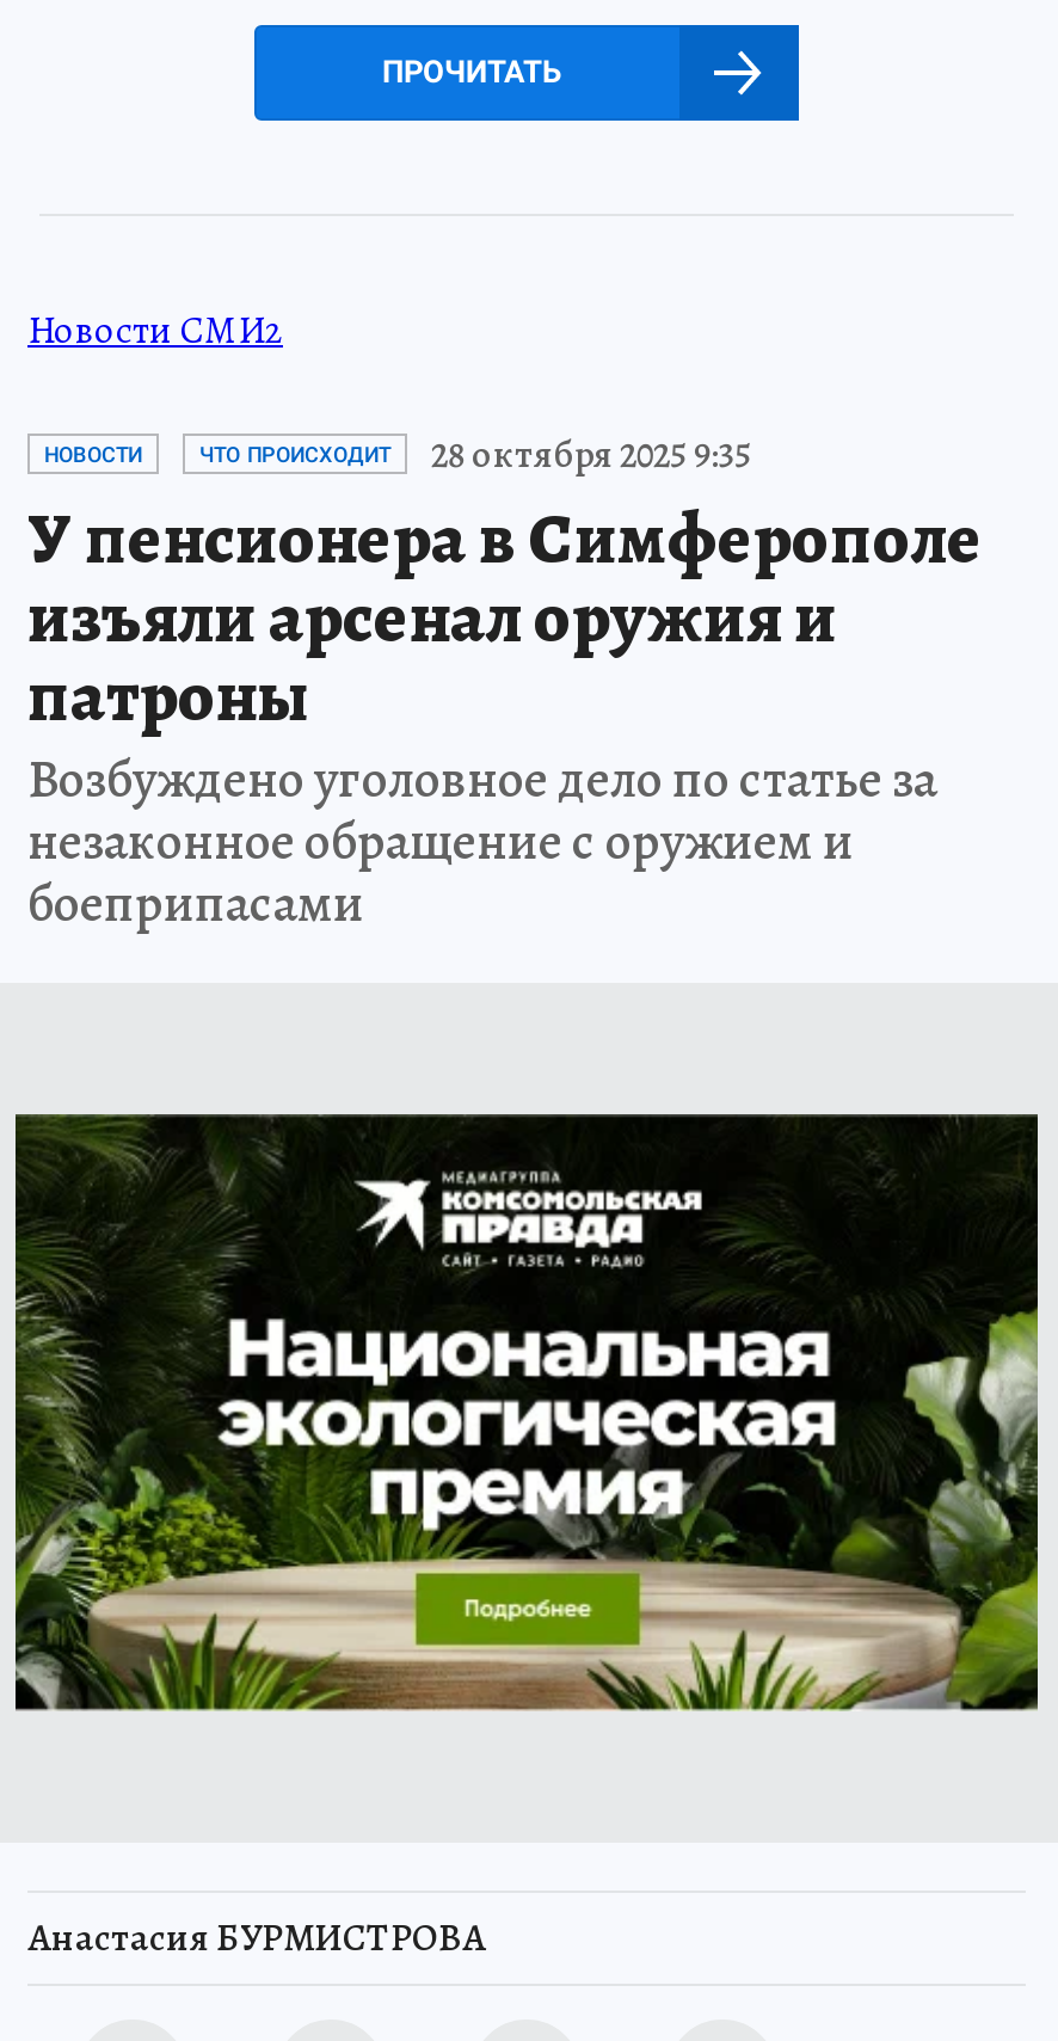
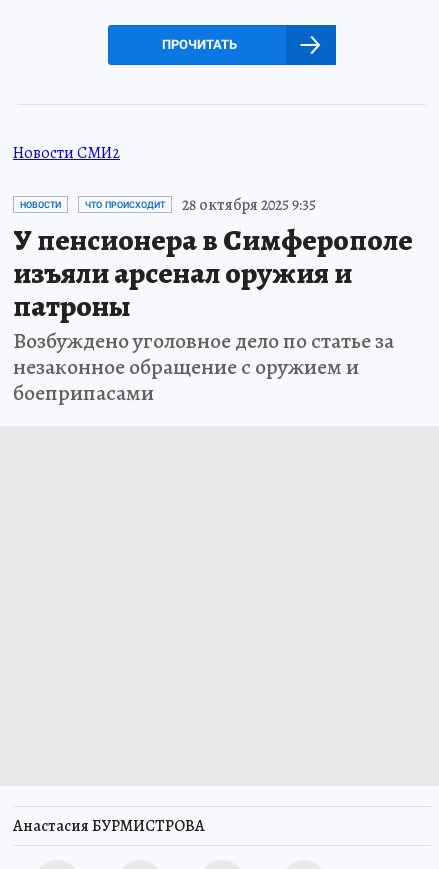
- [image]
